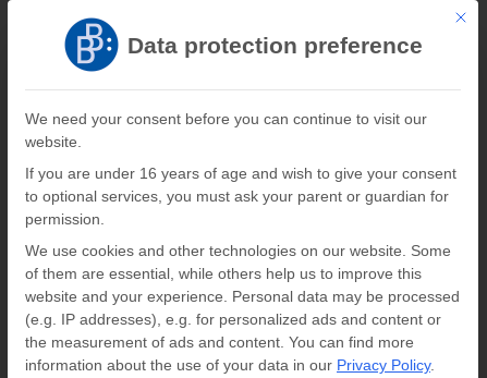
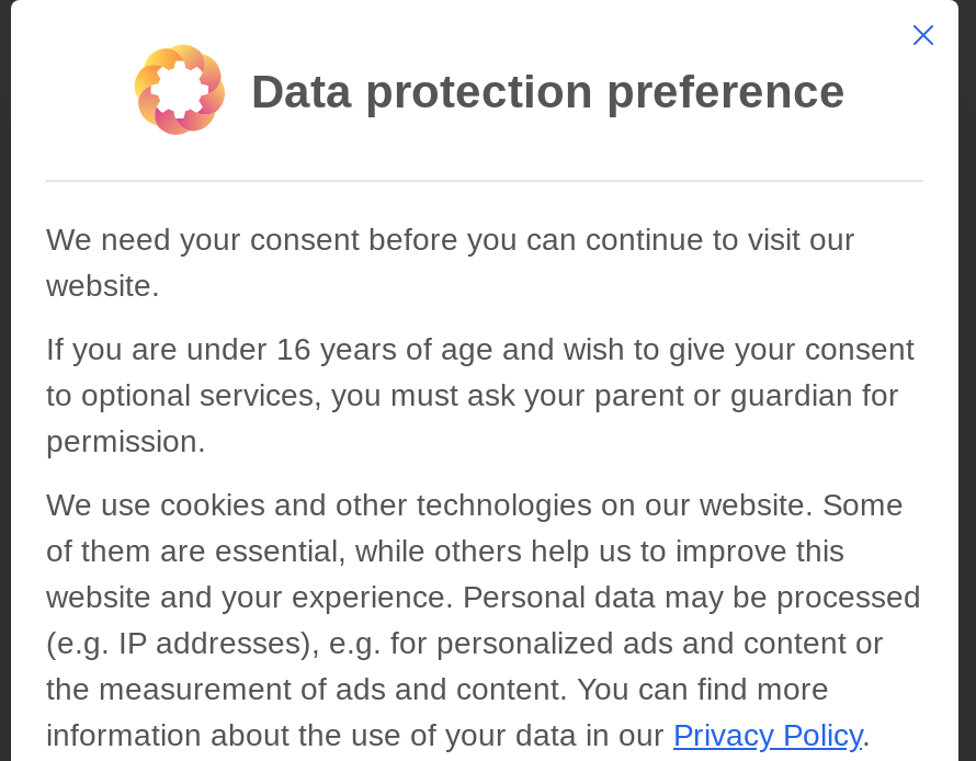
- [image]
+ [image]
